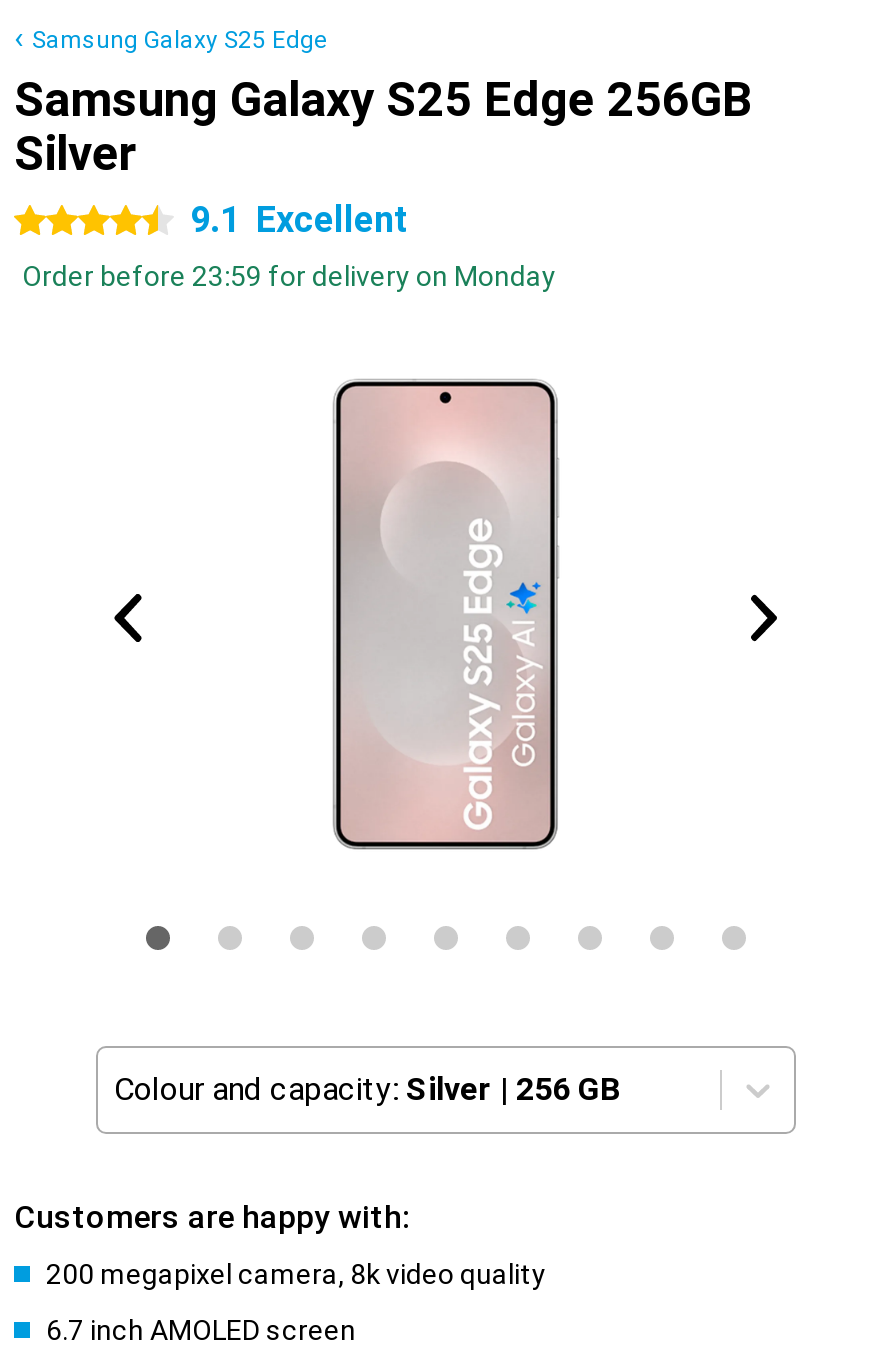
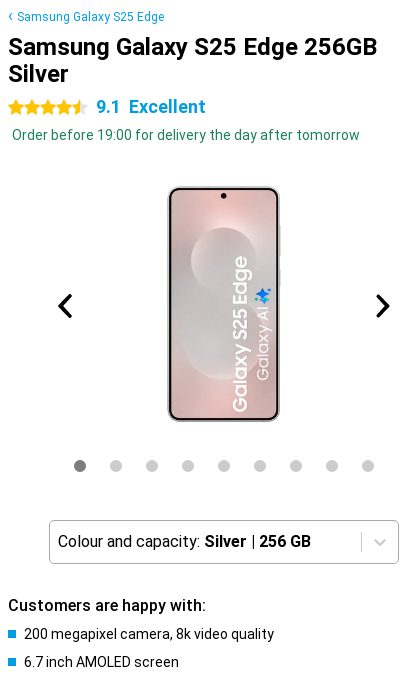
- Order before 23:59 for delivery on Monday
+ Order before 19:00 for delivery the day after tomorrow
